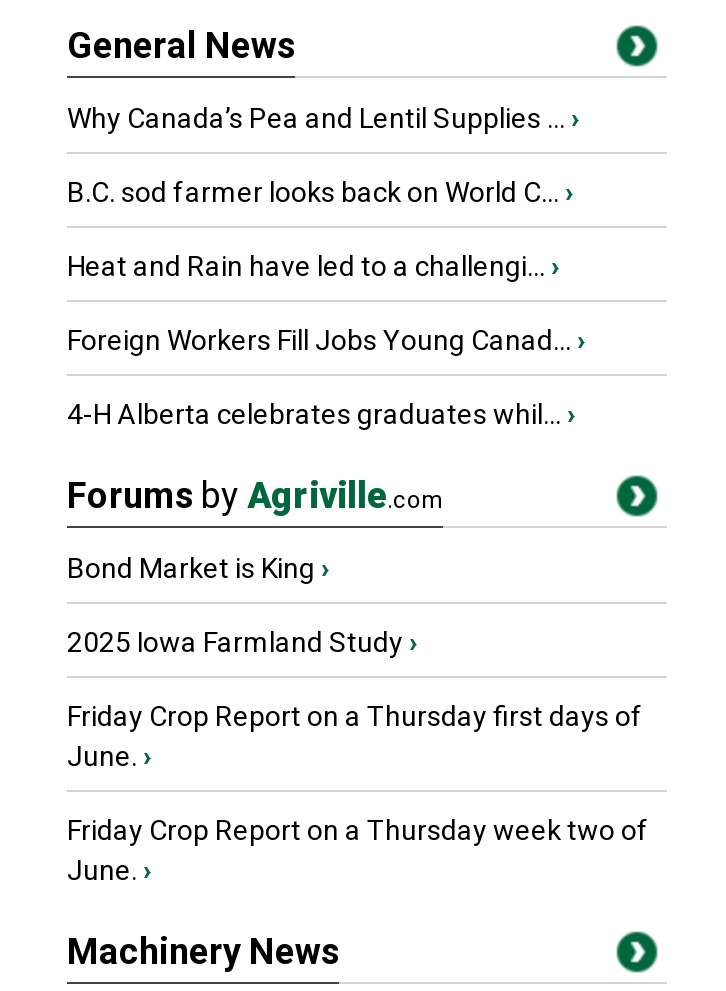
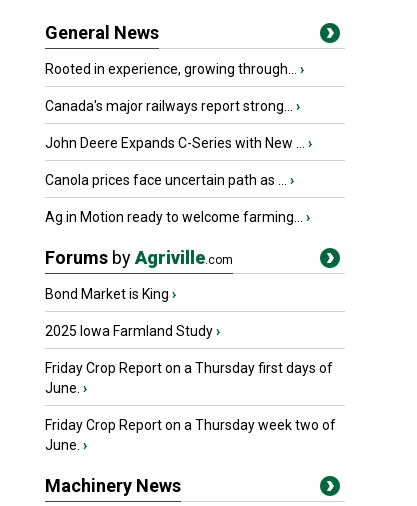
- Why Canada’s Pea and Lentil Supplies ... ›
+ Rooted in experience, growing through... ›

- B.C. sod farmer looks back on World C... ›
+ Canada's major railways report strong... ›

- Heat and Rain have led to a challengi... ›
+ John Deere Expands C-Series with New ... ›

- Foreign Workers Fill Jobs Young Canad... ›
+ Canola prices face uncertain path as ... ›

- 4-H Alberta celebrates graduates whil... ›
+ Ag in Motion ready to welcome farming... ›
